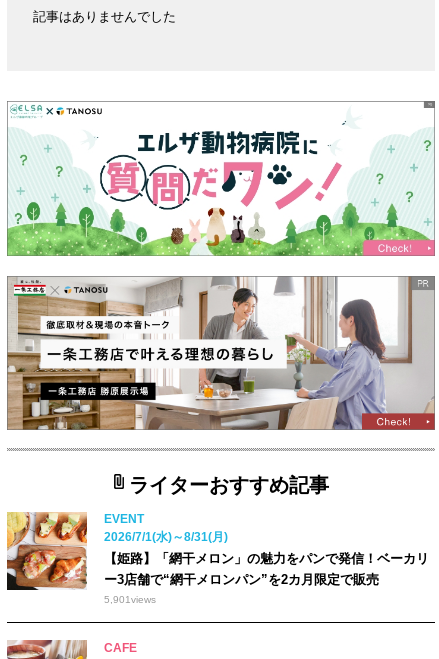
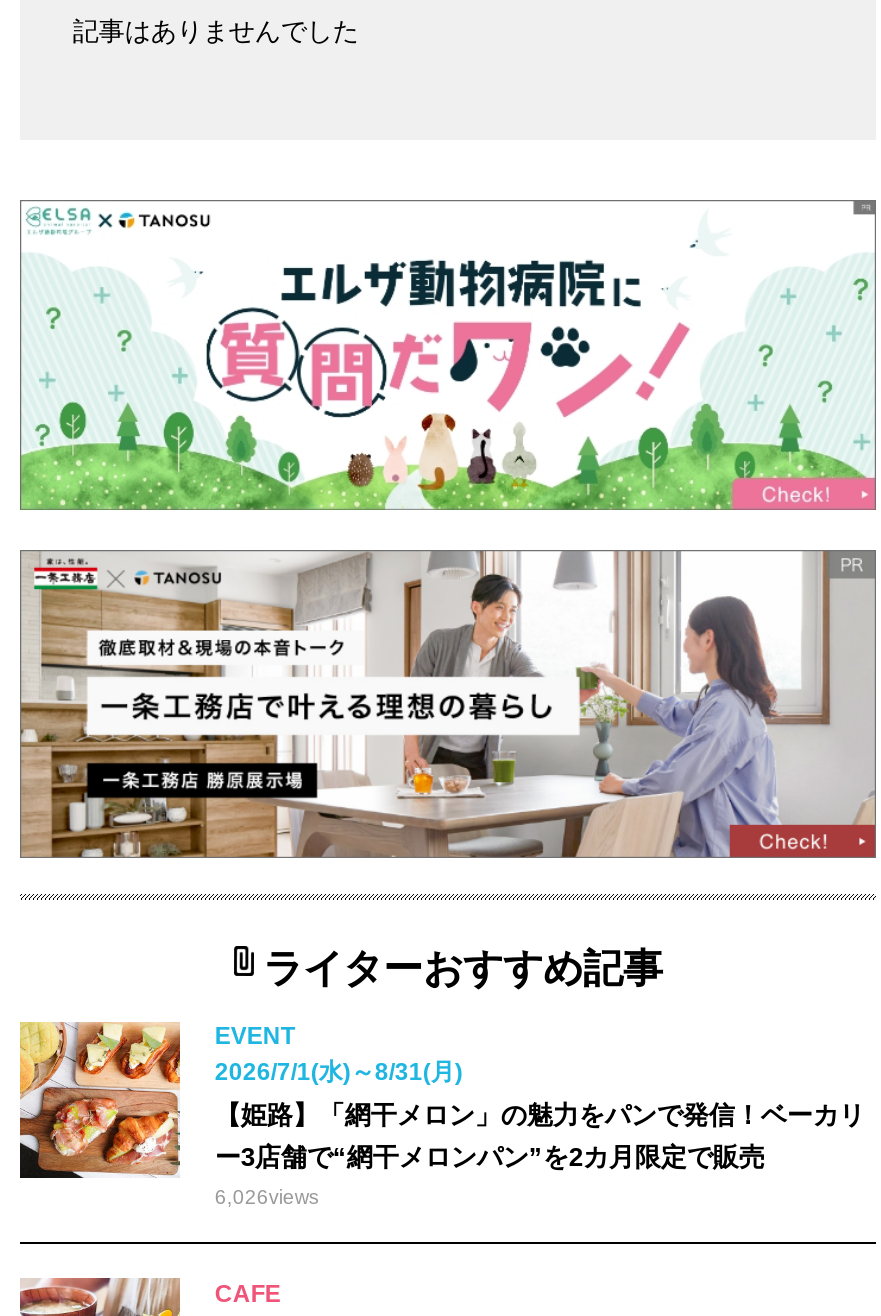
- 5,901views
+ 6,026views
